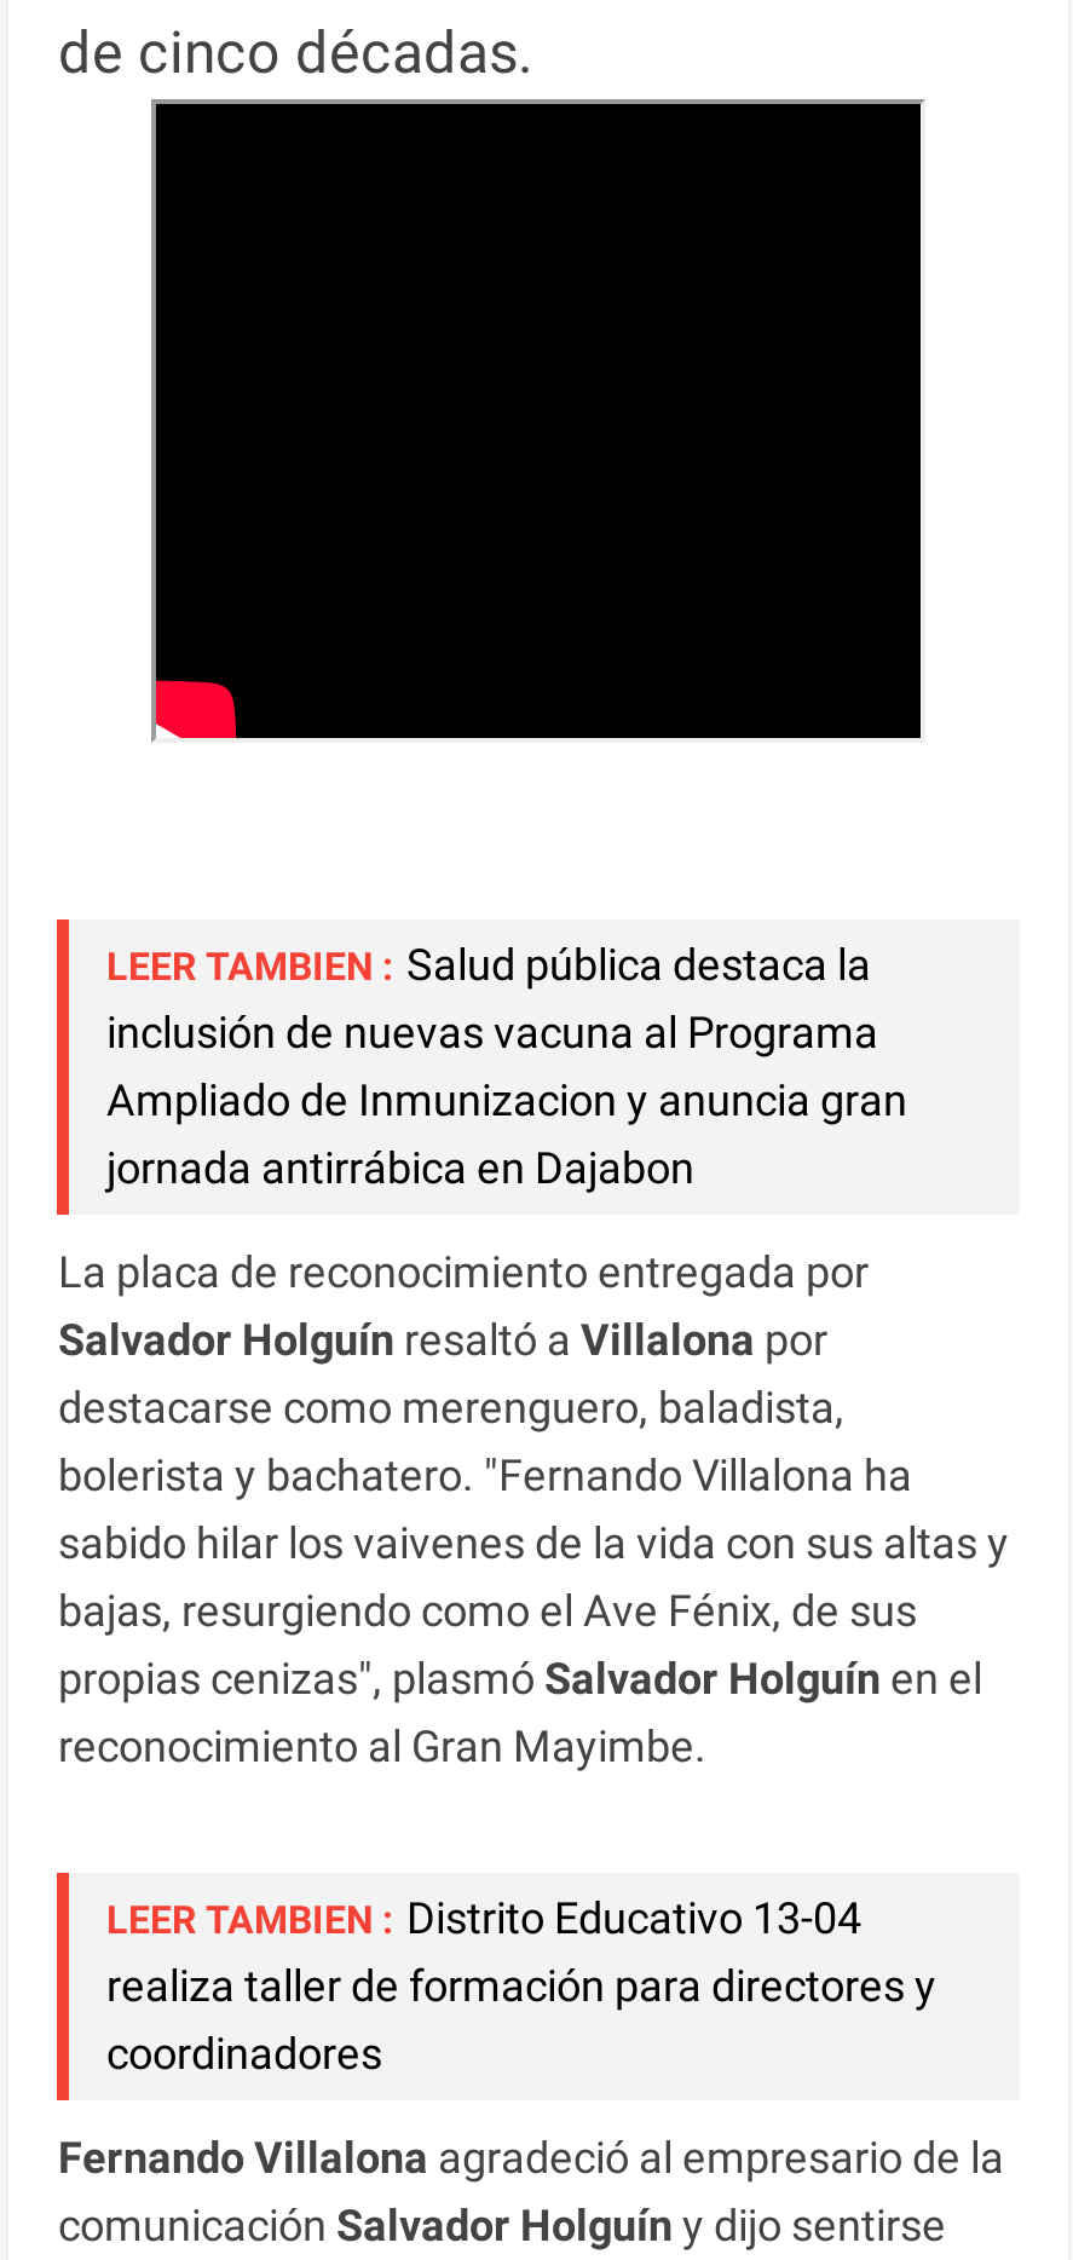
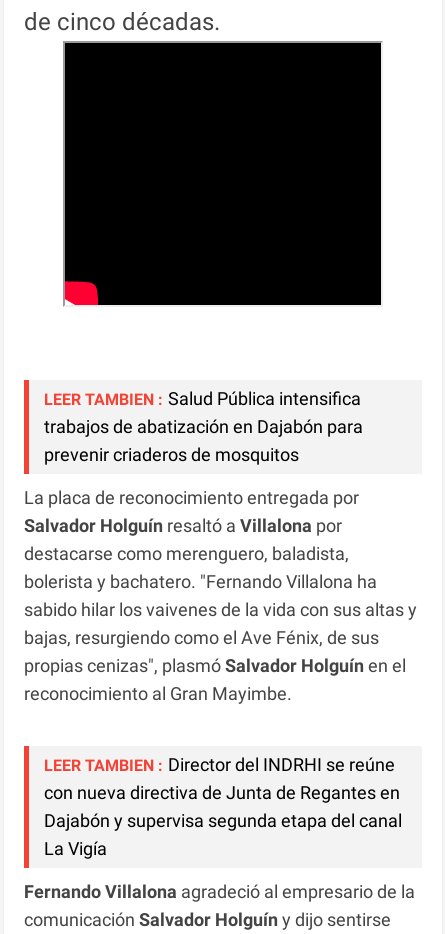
- LEER TAMBIEN : Salud pública destaca la
- inclusión de nuevas vacuna al Programa
- Ampliado de Inmunizacion y anuncia gran
- jornada antirrábica en Dajabon
+ LEER TAMBIEN : Salud Pública intensifica
+ trabajos de abatización en Dajabón para
+ prevenir criaderos de mosquitos

moved up: La placa de reconocimiento entregada por | Salvador Holguín resaltó a Villalona por | destacarse como merenguero, baladista, | bolerista y bachatero. "Fernando Villalona ha | sabido hilar los vaivenes de la vida con sus altas y | bajas, resurgiendo como el Ave Fénix, de sus | propias cenizas", plasmó Salvador Holguín en el | reconocimiento al Gran Mayimbe.

- LEER TAMBIEN : Distrito Educativo 13-04
- realiza taller de formación para directores y
- coordinadores
+ LEER TAMBIEN : Director del INDRHI se reúne
+ con nueva directiva de Junta de Regantes en
+ Dajabón y supervisa segunda etapa del canal
+ La Vigía
